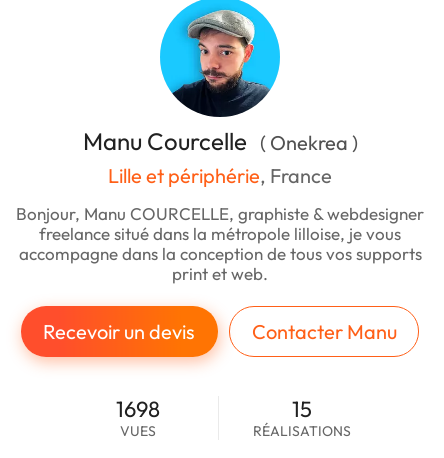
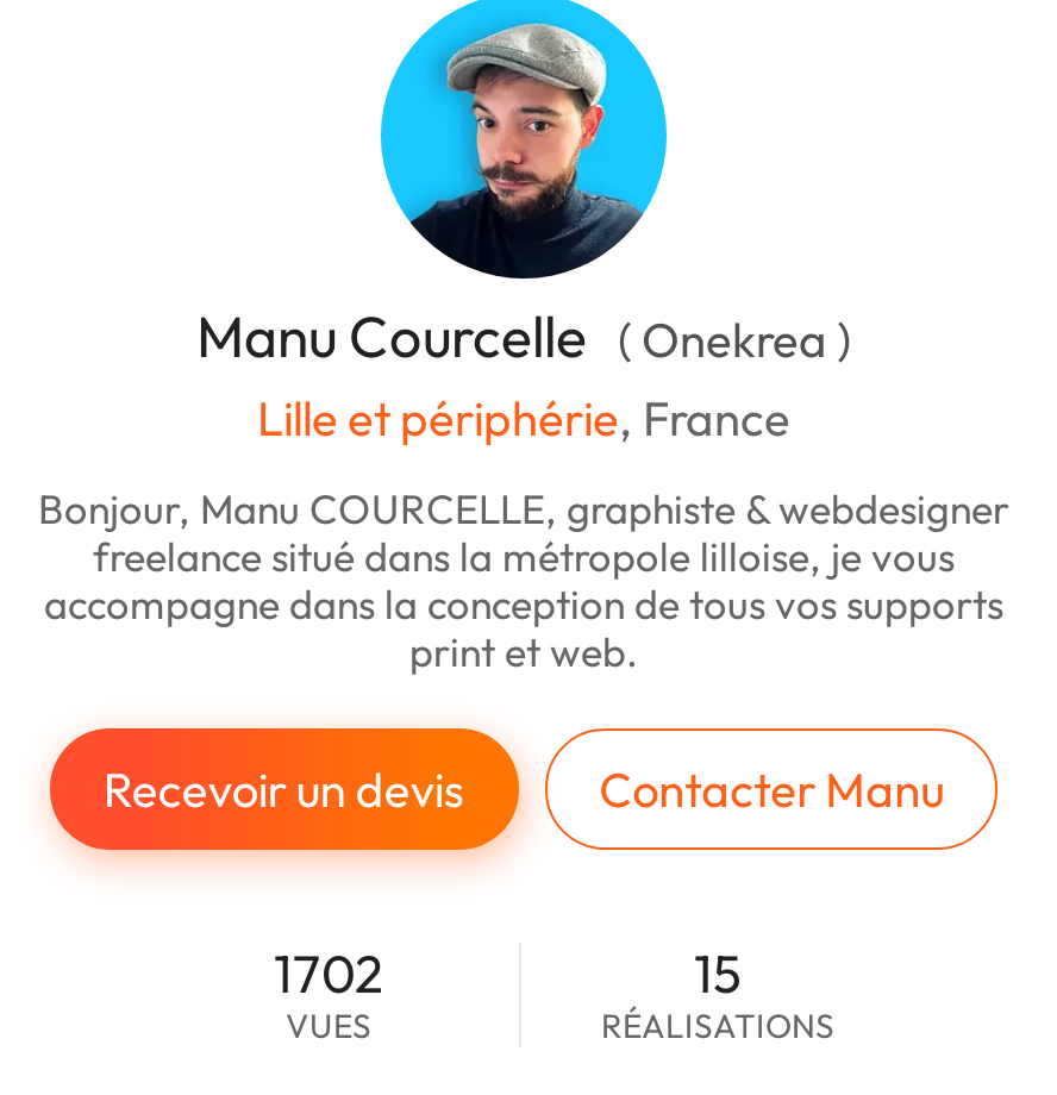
- 1698
+ 1702
